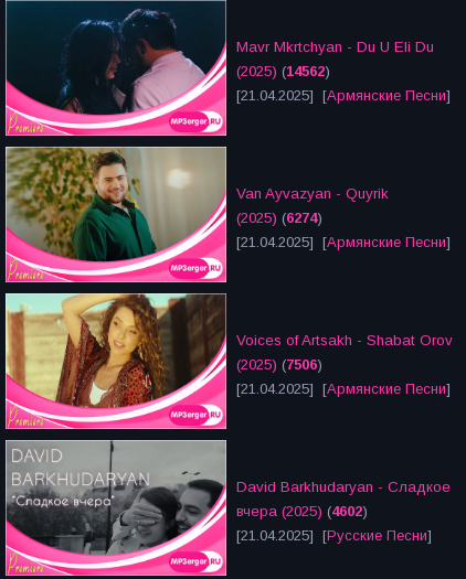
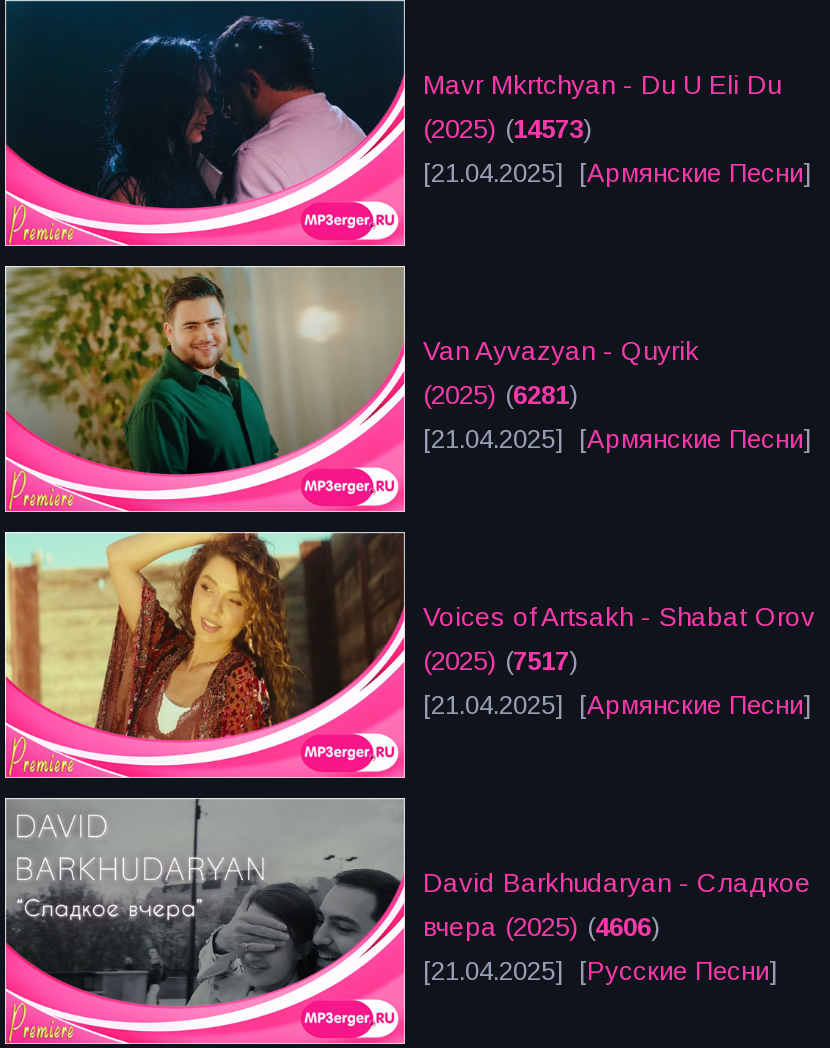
- (2025) (14562)
+ (2025) (14573)

- (2025) (6274)
+ (2025) (6281)

- (2025) (7506)
+ (2025) (7517)

- вчера (2025) (4602)
+ вчера (2025) (4606)
